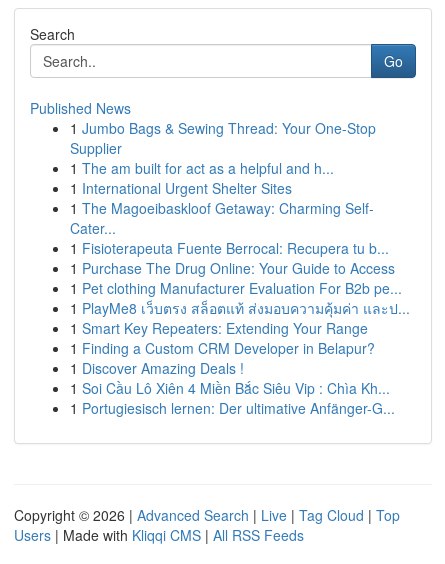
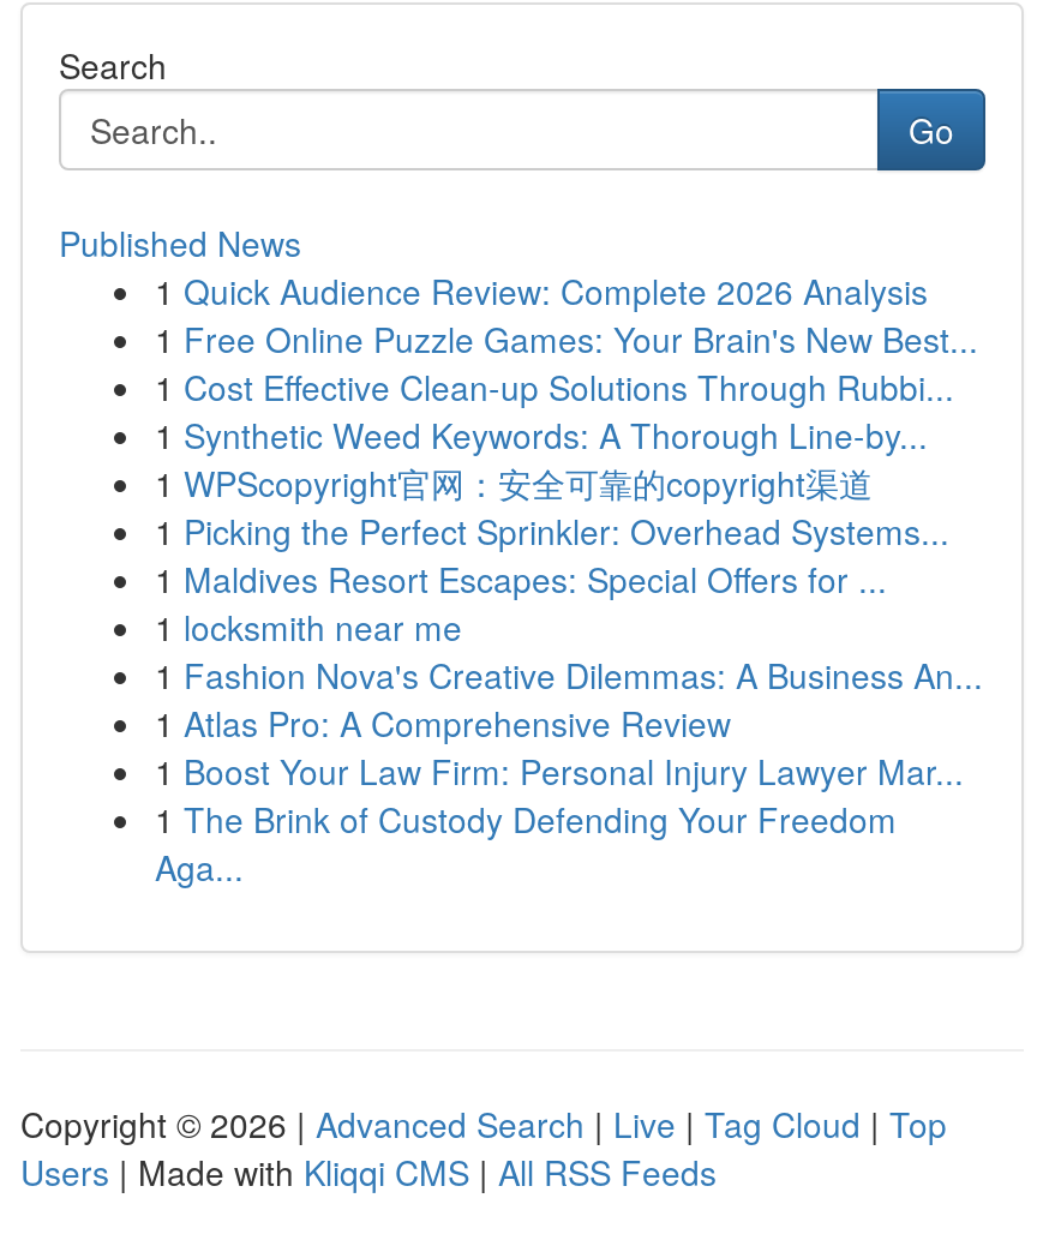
- 1 Jumbo Bags & Sewing Thread: Your One-Stop
- Supplier
- 1 The am built for act as a helpful and h...
- 1 International Urgent Shelter Sites
- 1 The Magoeibaskloof Getaway: Charming Self-
- Cater...
- 1 Fisioterapeuta Fuente Berrocal: Recupera tu b...
- 1 Purchase The Drug Online: Your Guide to Access
- 1 Pet clothing Manufacturer Evaluation For B2b pe...
- 1 PlayMe8 เว็บตรง สล็อตแท้ ส่งมอบความคุ้มค่า และป...
- 1 Smart Key Repeaters: Extending Your Range
- 1 Finding a Custom CRM Developer in Belapur?
- 1 Discover Amazing Deals !
- 1 Soi Cầu Lô Xiên 4 Miền Bắc Siêu Vip : Chìa Kh...
- 1 Portugiesisch lernen: Der ultimative Anfänger-G...
+ 1 Quick Audience Review: Complete 2026 Analysis
+ 1 Free Online Puzzle Games: Your Brain's New Best...
+ 1 Cost Effective Clean-up Solutions Through Rubbi...
+ 1 Synthetic Weed Keywords: A Thorough Line-by...
+ 1 WPScopyright官网：安全可靠的copyright渠道
+ 1 Picking the Perfect Sprinkler: Overhead Systems...
+ 1 Maldives Resort Escapes: Special Offers for ...
+ 1 locksmith near me
+ 1 Fashion Nova's Creative Dilemmas: A Business An...
+ 1 Atlas Pro: A Comprehensive Review
+ 1 Boost Your Law Firm: Personal Injury Lawyer Mar...
+ 1 The Brink of Custody Defending Your Freedom
+ Aga...
